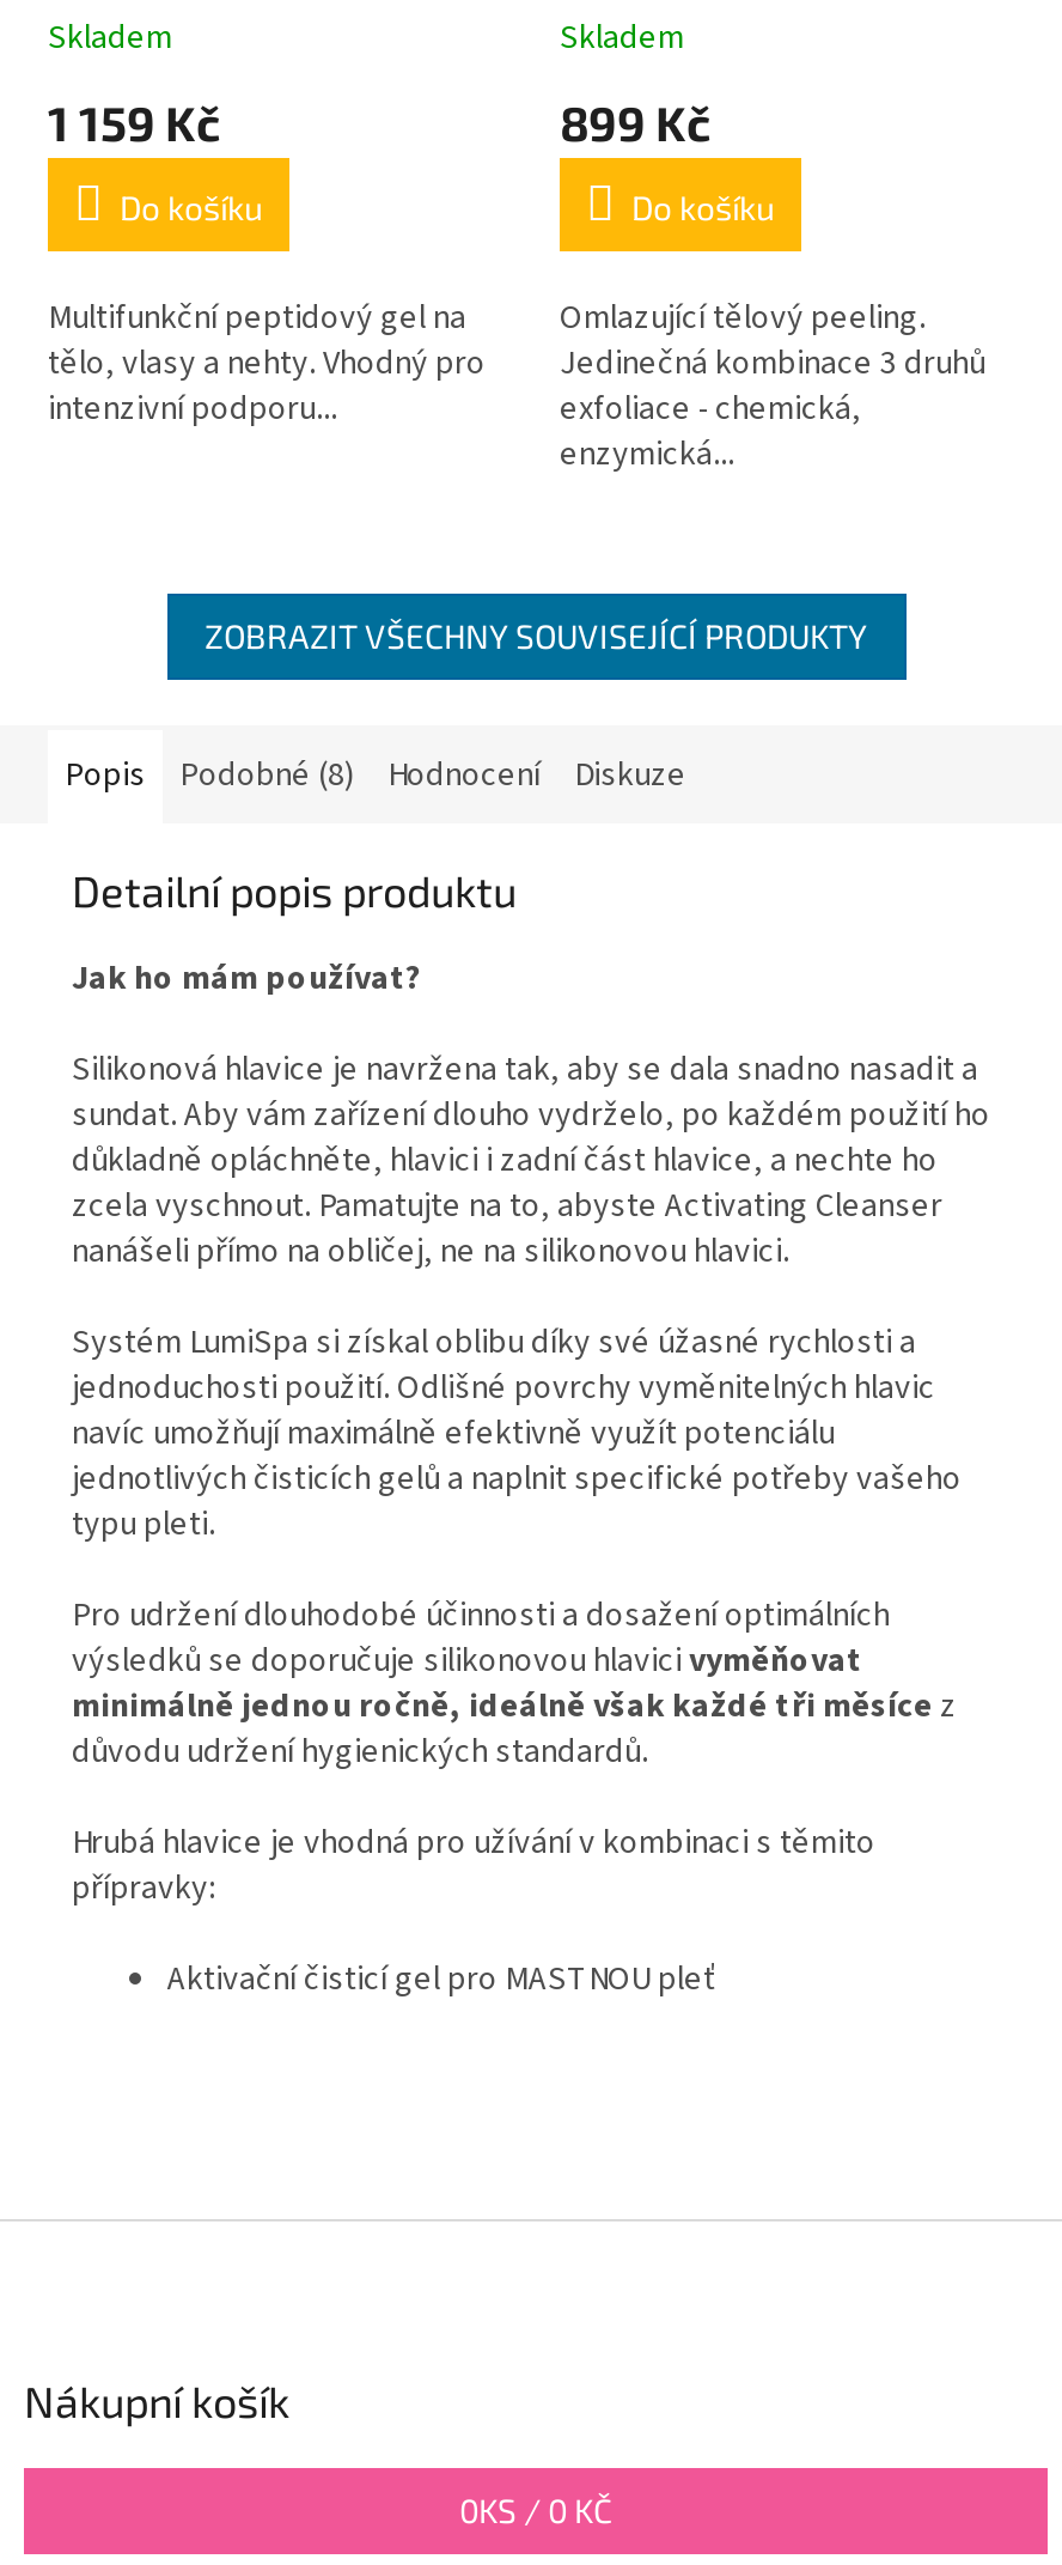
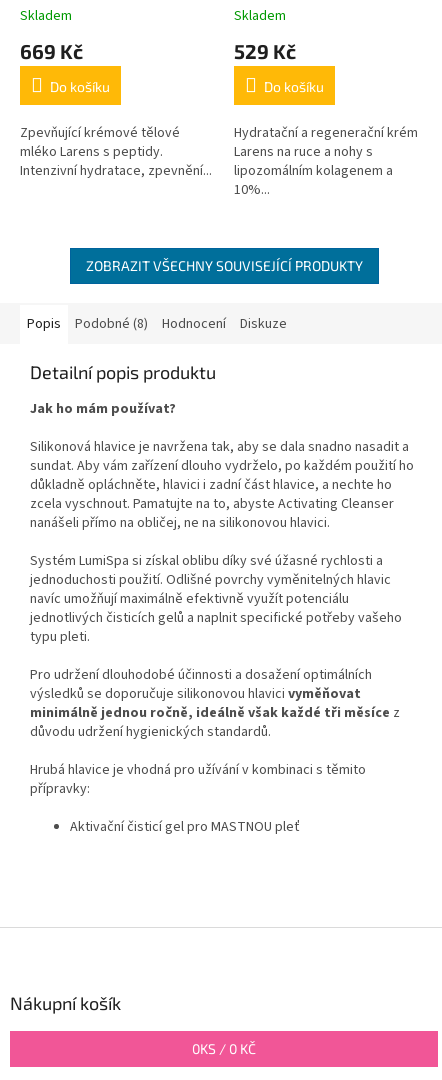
- 1 159 Kč
+ 669 Kč

- 899 Kč
+ 529 Kč

- Multifunkční peptidový gel na
- tělo, vlasy a nehty. Vhodný pro
- intenzivní podporu...
+ Zpevňující krémové tělové
+ mléko Larens s peptidy.
+ Intenzivní hydratace, zpevnění...

- Omlazující tělový peeling.
- Jedinečná kombinace 3 druhů
- exfoliace - chemická,
- enzymická...
+ Hydratační a regenerační krém
+ Larens na ruce a nohy s
+ lipozomálním kolagenem a
+ 10%...
